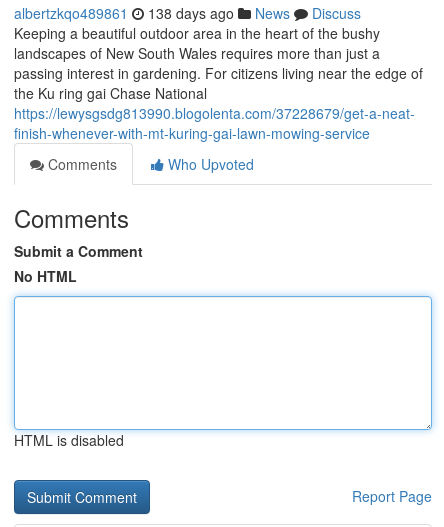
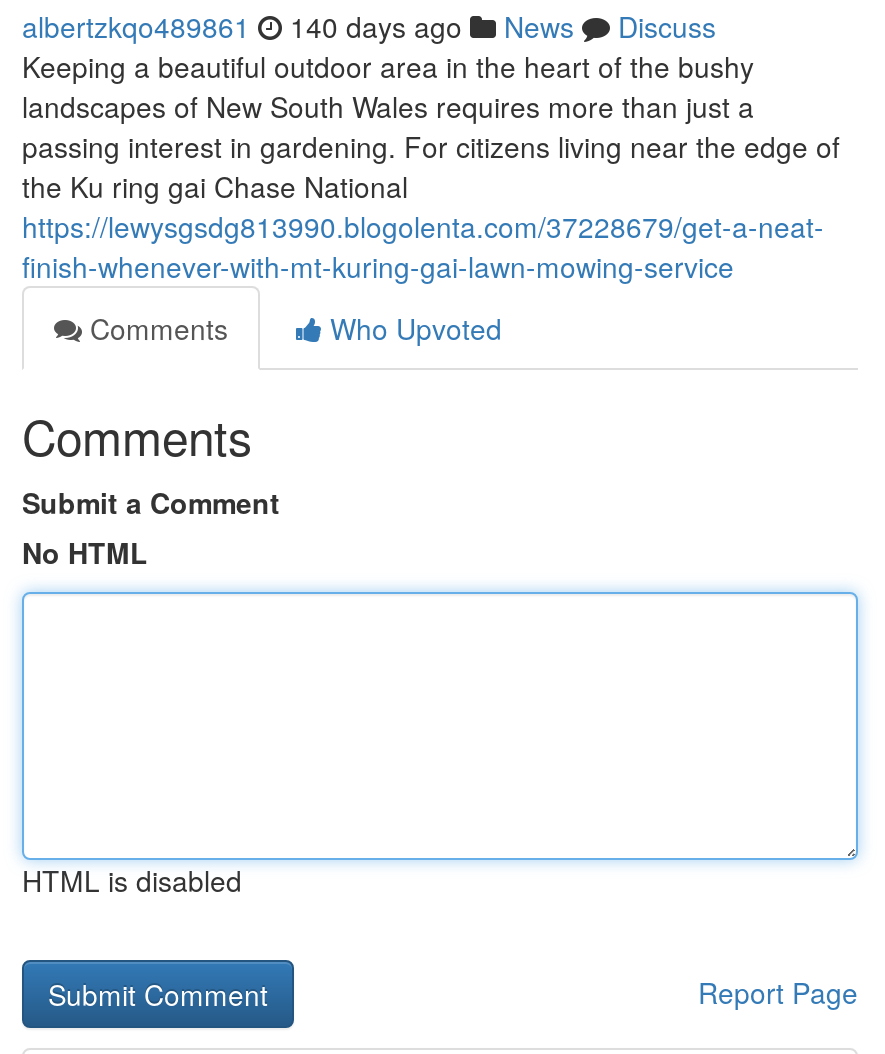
- albertzkqo489861 138 days ago News Discuss
+ albertzkqo489861 140 days ago News Discuss
